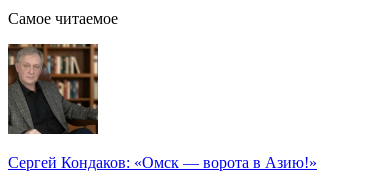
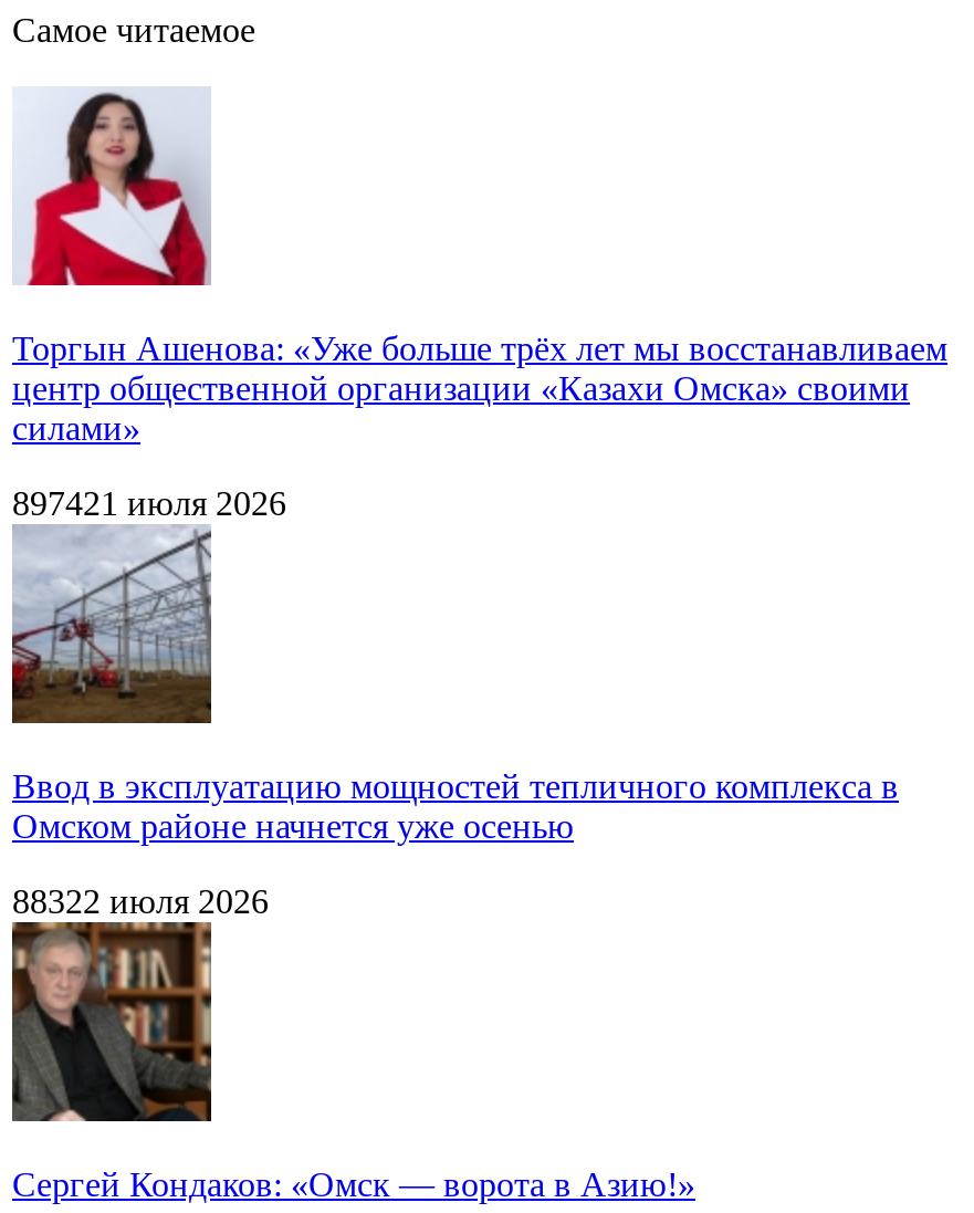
+ [image]
+ Ввод в эксплуатацию мощностей тепличного комплекса в
+ Омском районе начнется уже осенью
+ 88322 июля 2026

+ [image]
+ Торгын Ашенова: «Уже больше трёх лет мы восстанавливаем
+ центр общественной организации «Казахи Омска» своими
+ силами»
+ 897421 июля 2026
